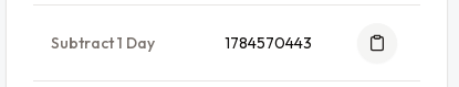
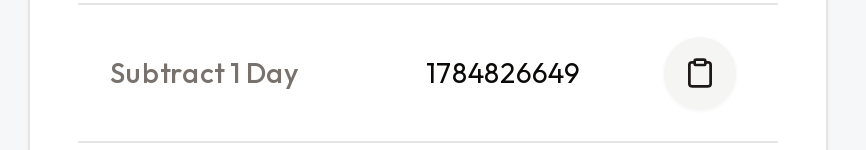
- 1784570443
+ 1784826649
